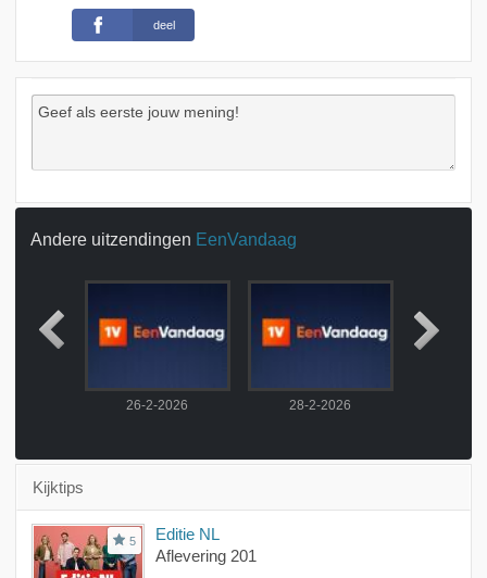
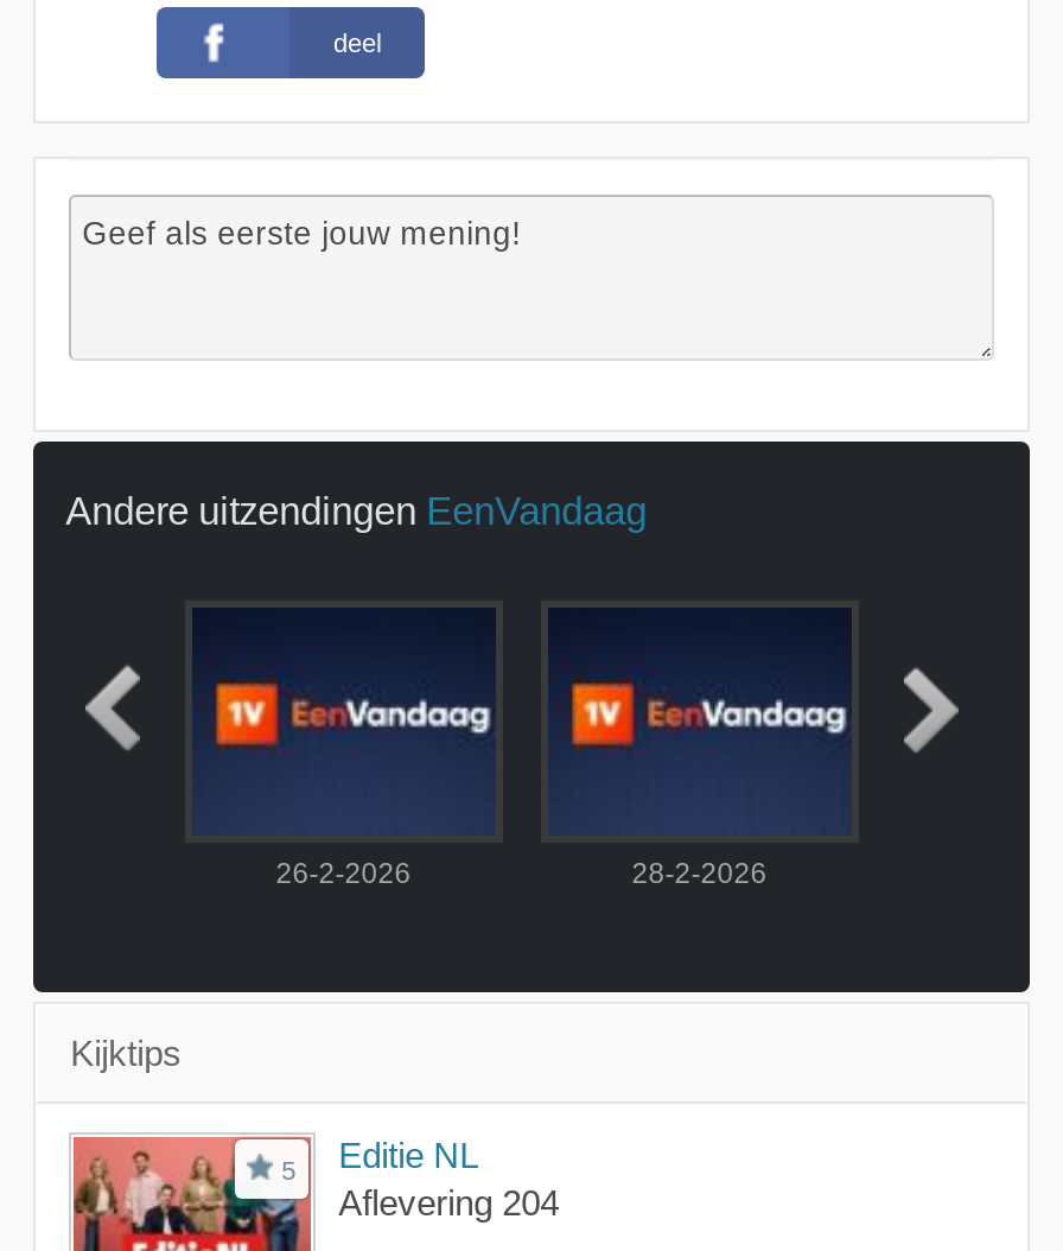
- Aflevering 201
+ Aflevering 204
